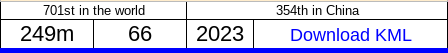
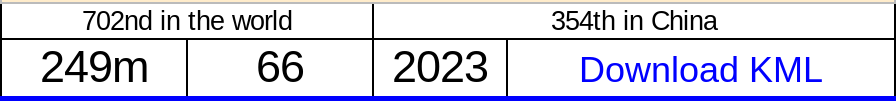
- 701st in the world
+ 702nd in the world
